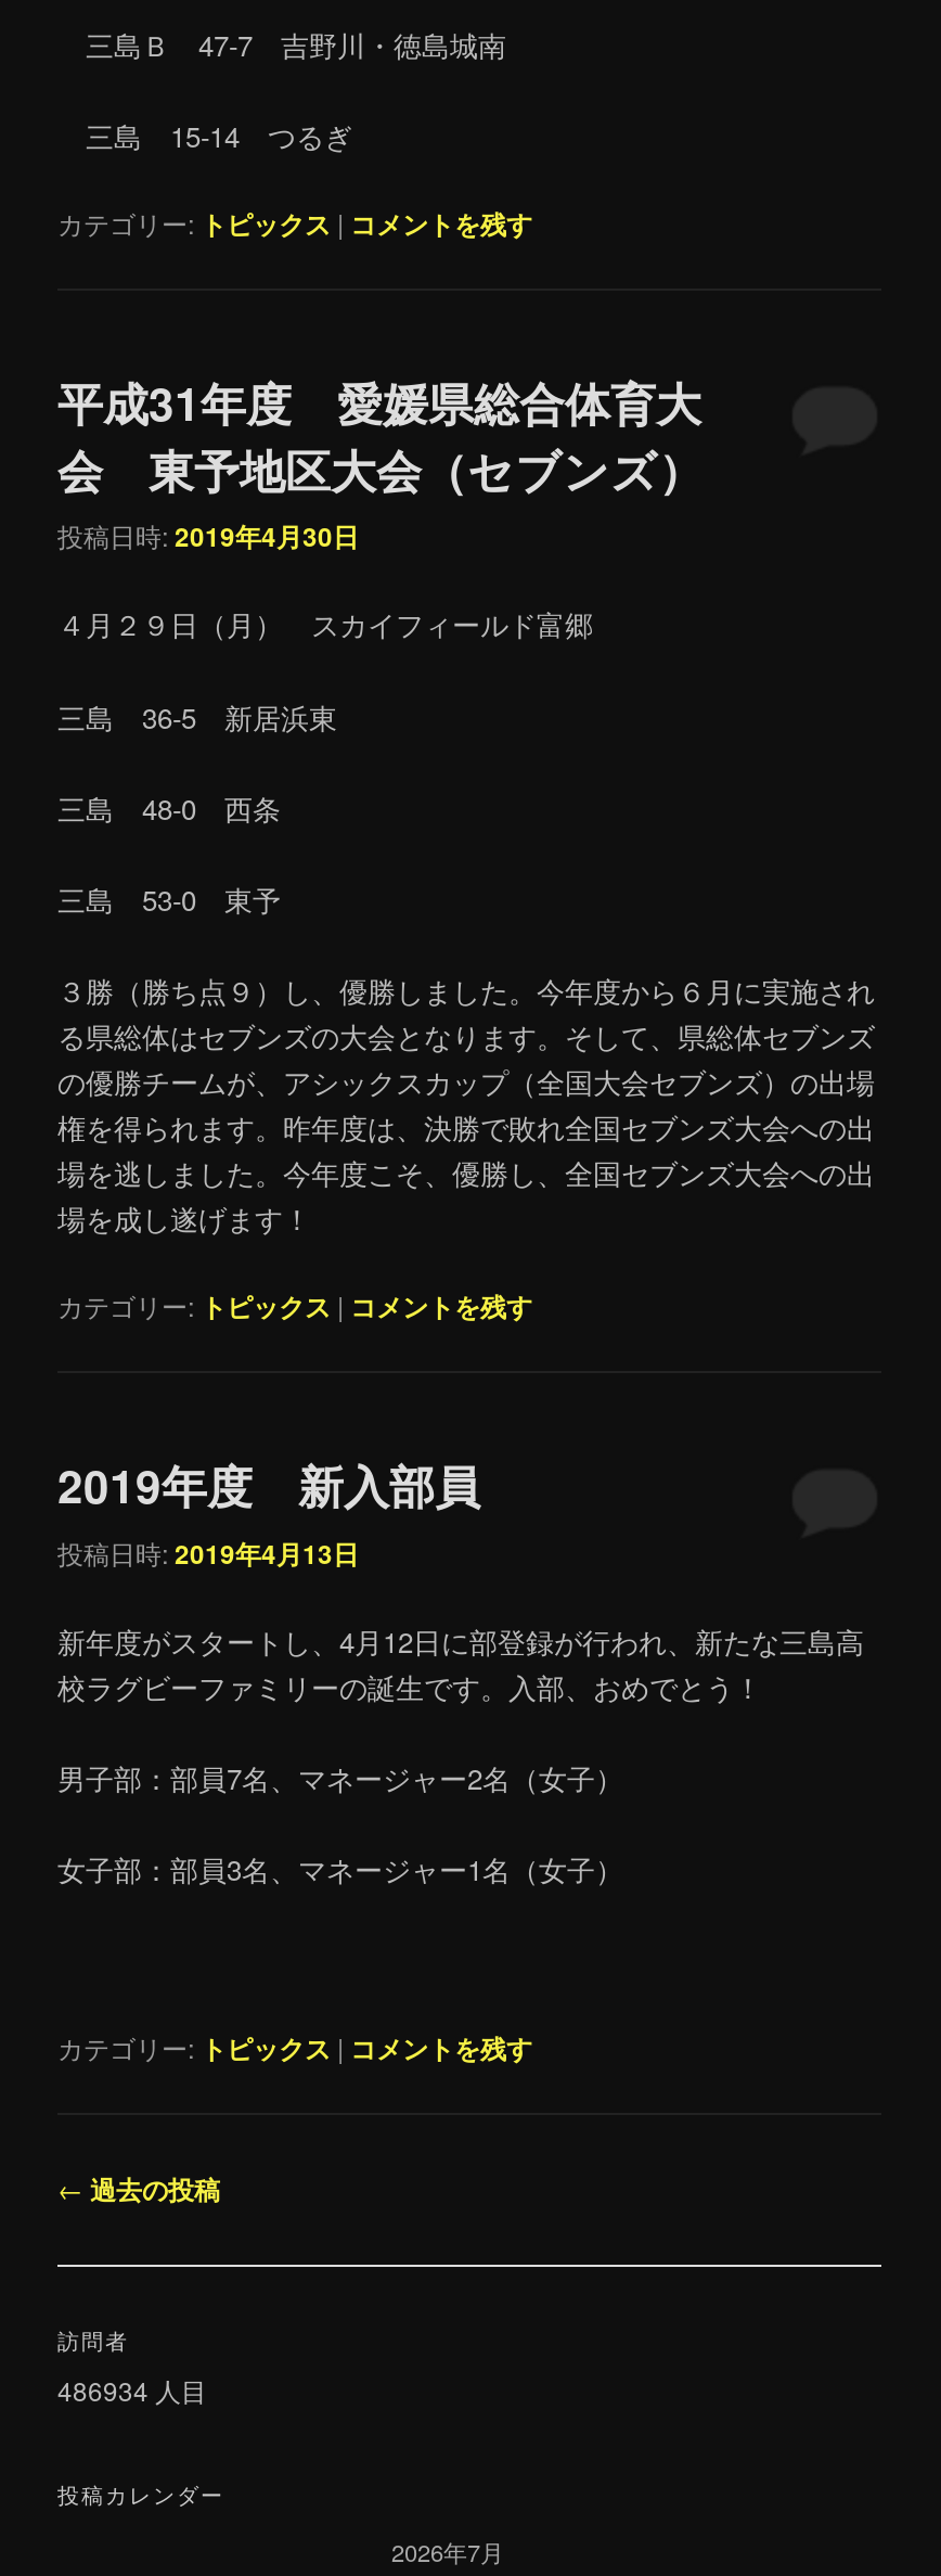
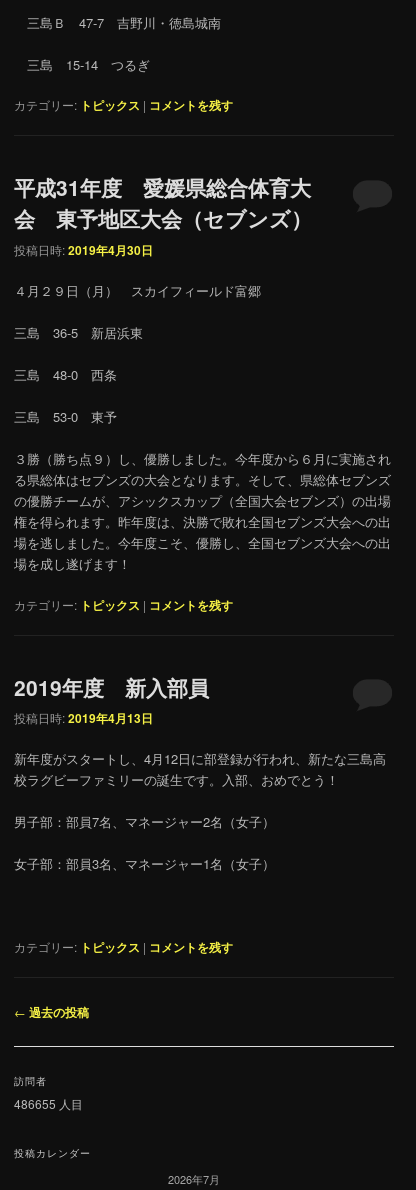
- 486934人目
+ 486655人目
